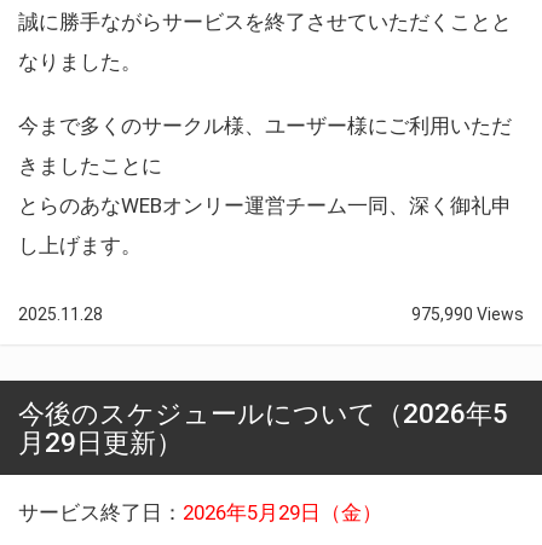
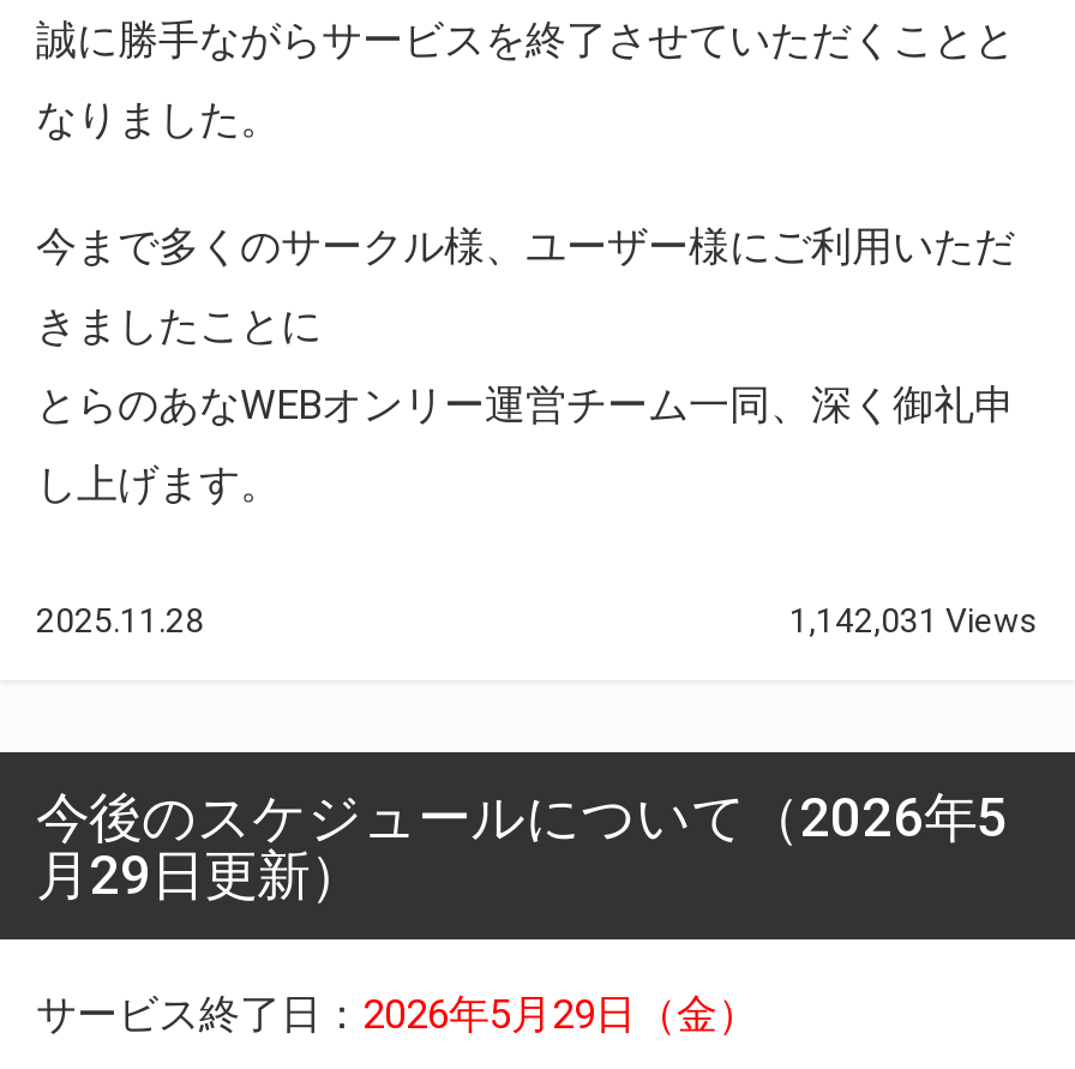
- 975,990 Views
+ 1,142,031 Views
